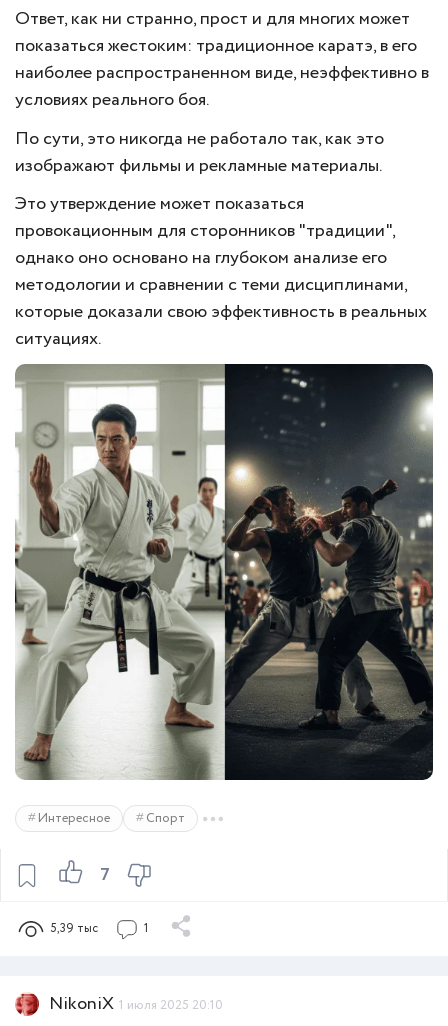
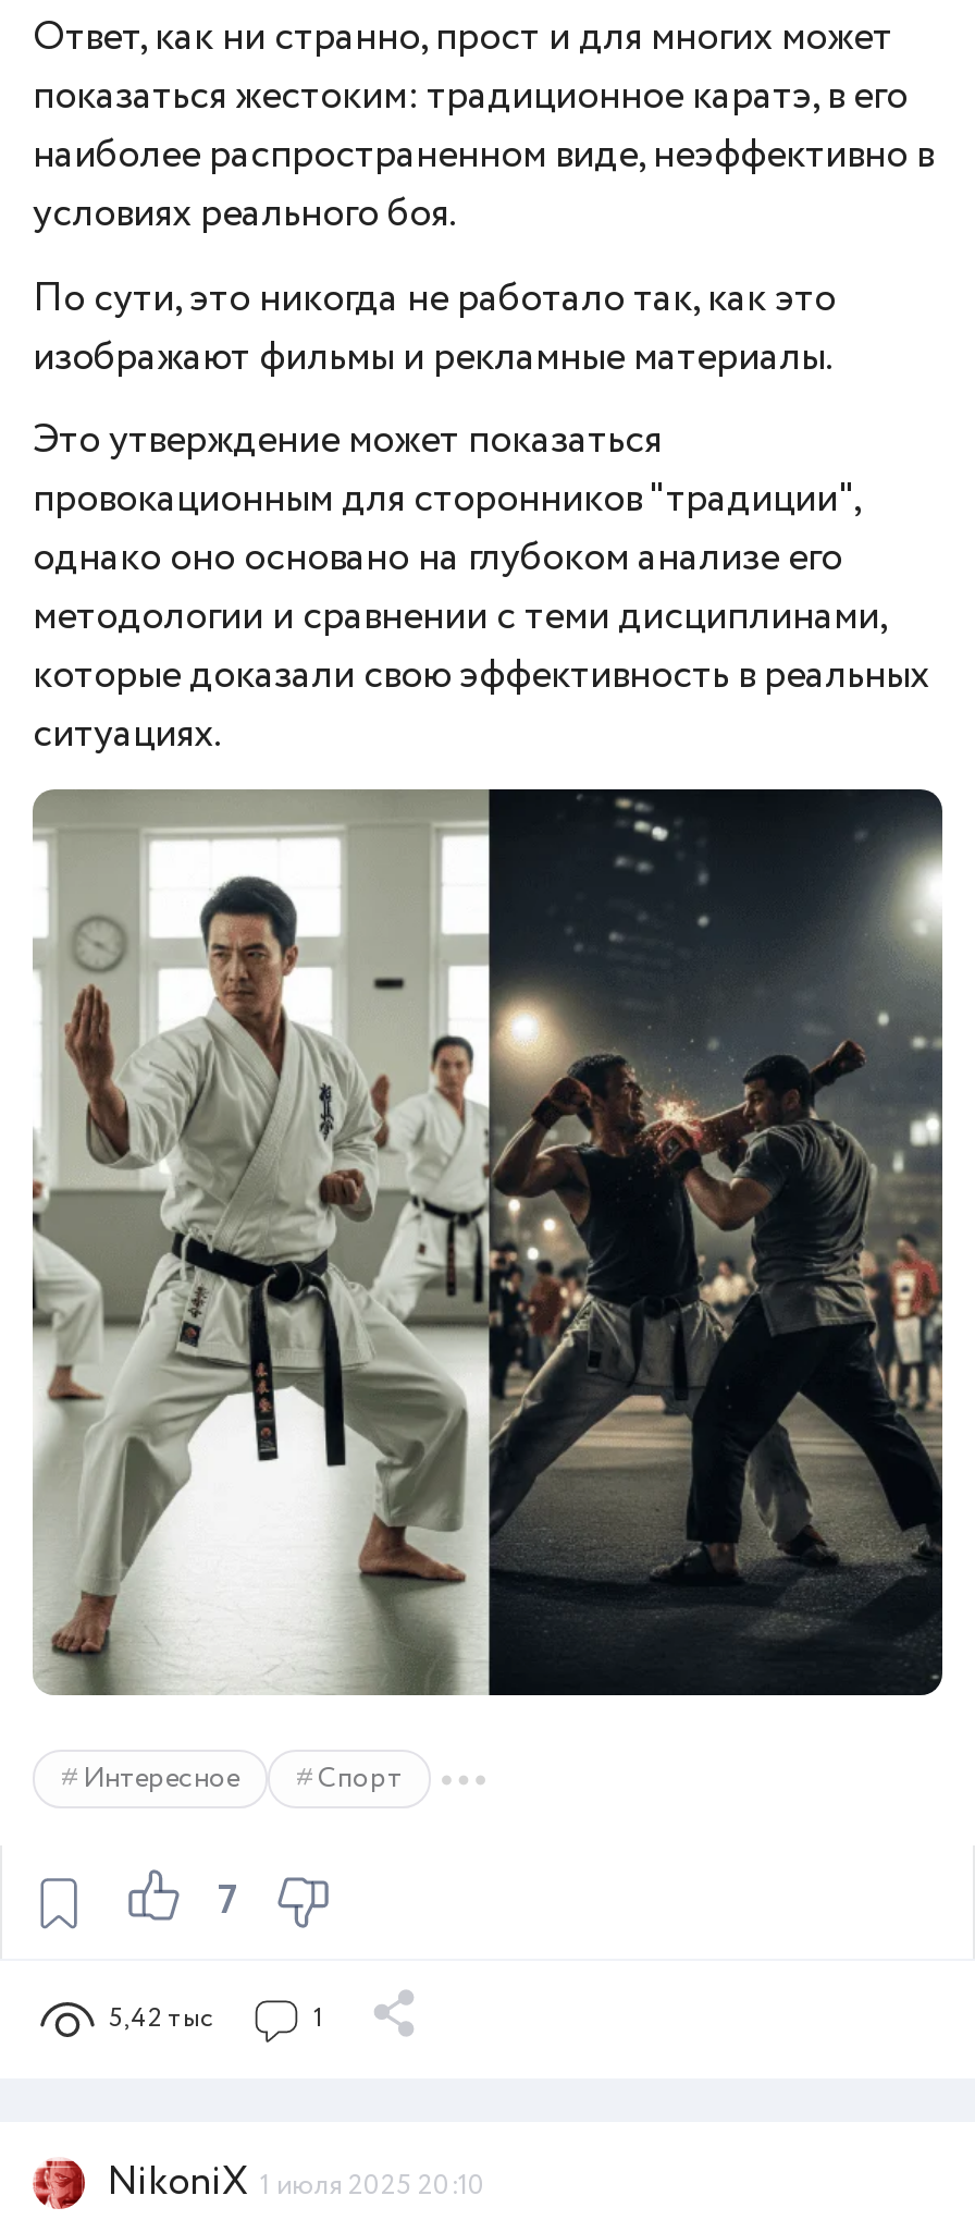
- 5,39 тыс
+ 5,42 тыс
